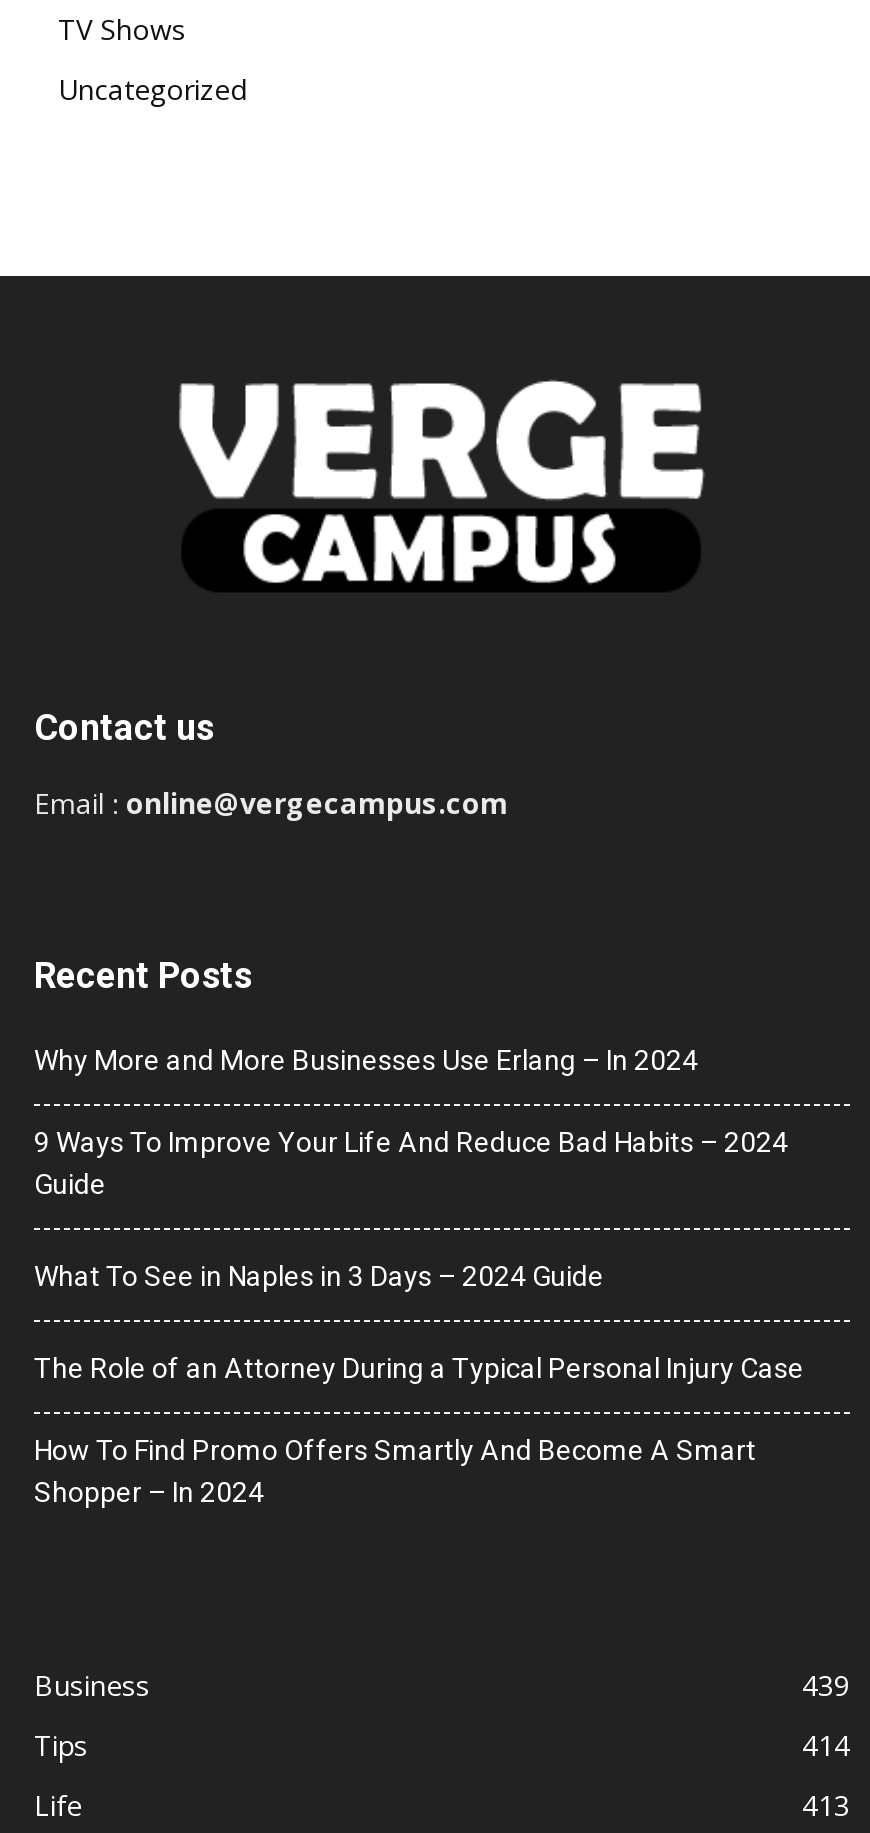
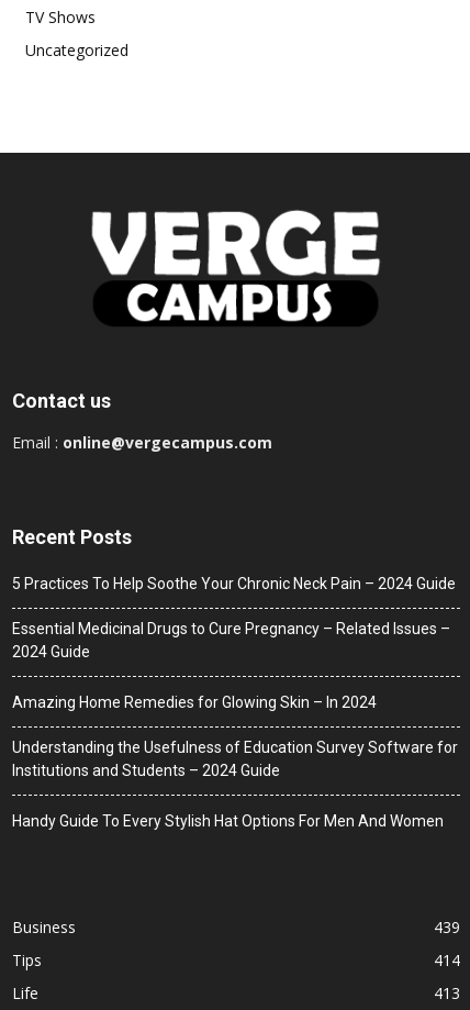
- Why More and More Businesses Use Erlang – In 2024
+ 5 Practices To Help Soothe Your Chronic Neck Pain – 2024 Guide

- 9 Ways To Improve Your Life And Reduce Bad Habits – 2024
- Guide
+ Essential Medicinal Drugs to Cure Pregnancy – Related Issues –
+ 2024 Guide

- What To See in Naples in 3 Days – 2024 Guide
+ Amazing Home Remedies for Glowing Skin – In 2024

- The Role of an Attorney During a Typical Personal Injury Case
+ Understanding the Usefulness of Education Survey Software for
+ Institutions and Students – 2024 Guide

- How To Find Promo Offers Smartly And Become A Smart
- Shopper – In 2024
+ Handy Guide To Every Stylish Hat Options For Men And Women
